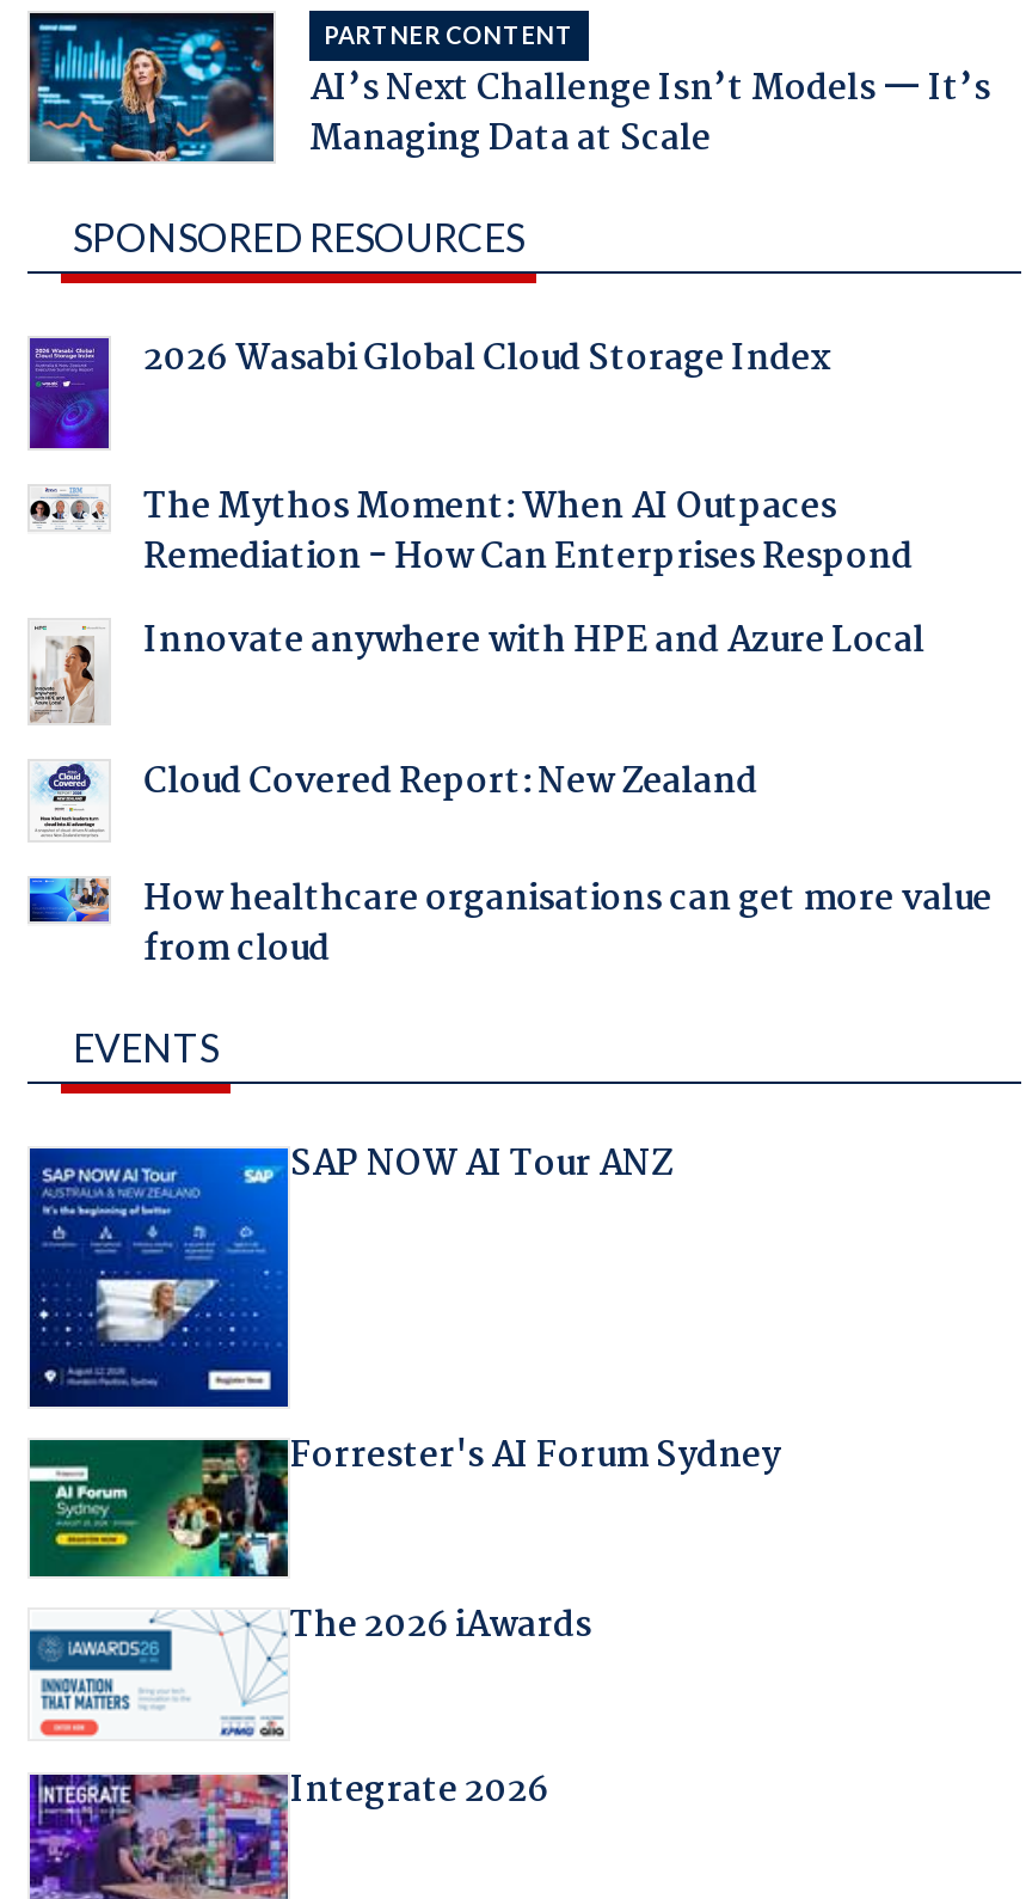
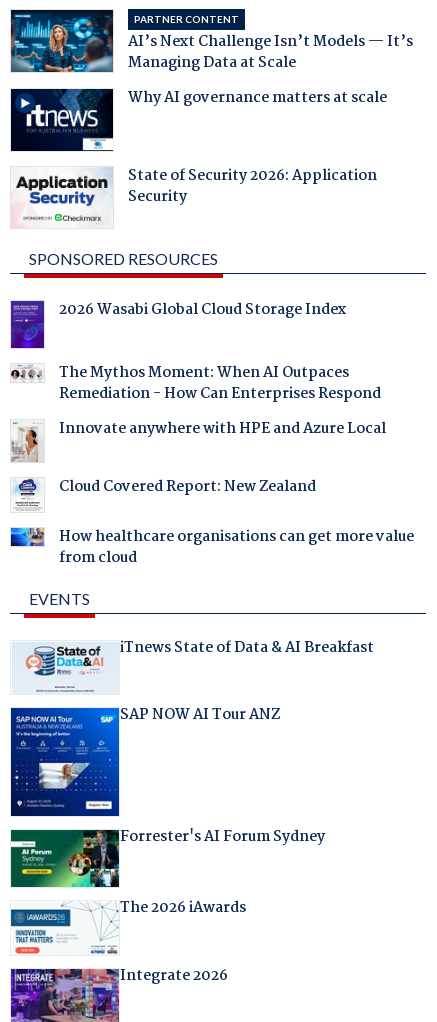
+ [image]
+ Why AI governance matters at scale
+ State of Security 2026: Application
+ Security

+ [image]

+ [image]
+ iTnews State of Data & AI Breakfast
